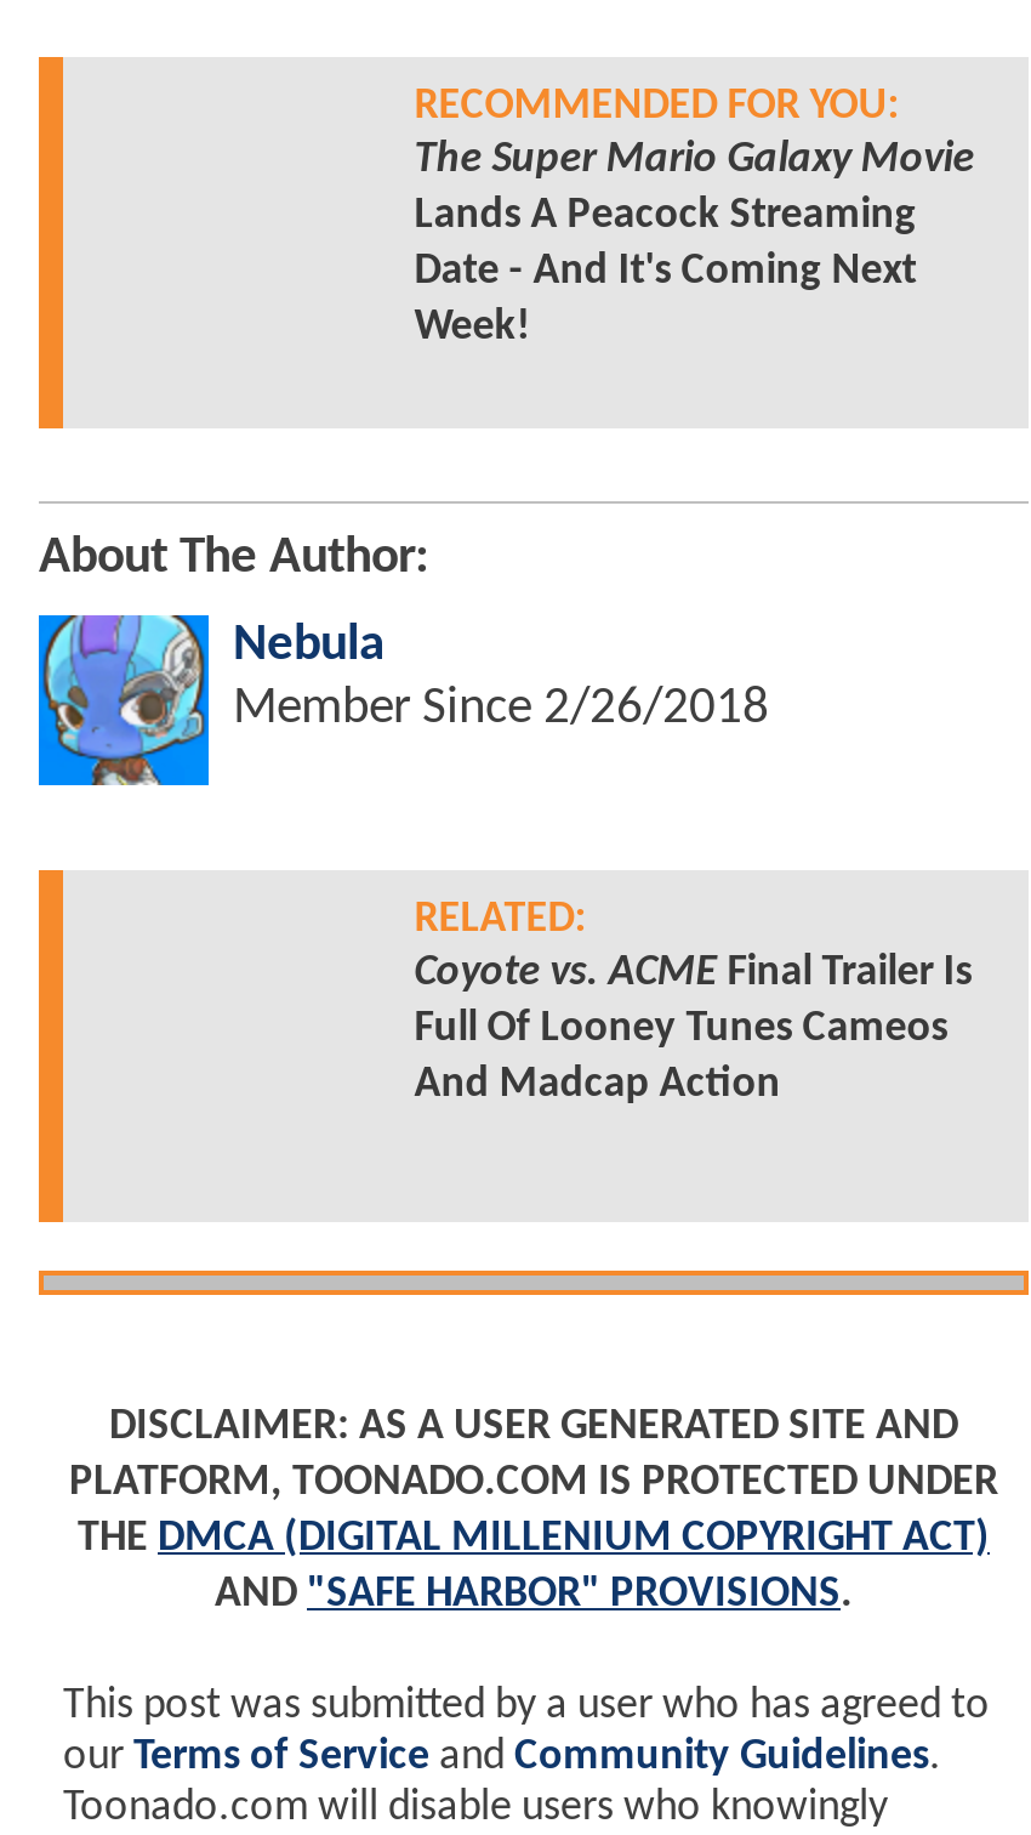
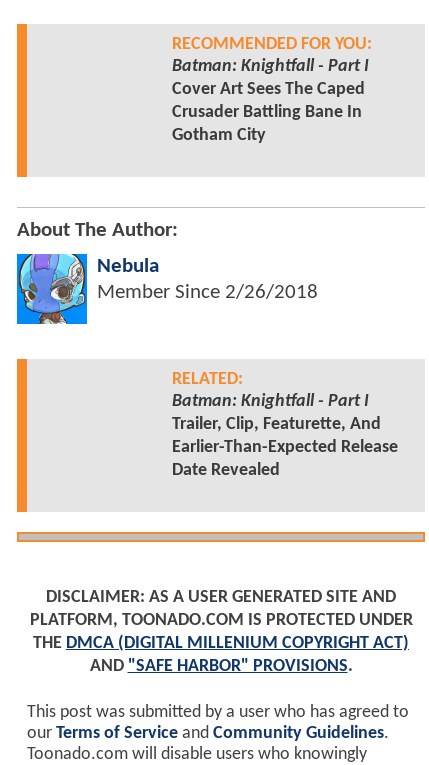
- The Super Mario Galaxy Movie
- Lands A Peacock Streaming
- Date - And It's Coming Next
- Week!
+ Batman: Knightfall - Part I
+ Cover Art Sees The Caped
+ Crusader Battling Bane In
+ Gotham City

- Coyote vs. ACME Final Trailer Is
- Full Of Looney Tunes Cameos
- And Madcap Action
+ Batman: Knightfall - Part I
+ Trailer, Clip, Featurette, And
+ Earlier-Than-Expected Release
+ Date Revealed
